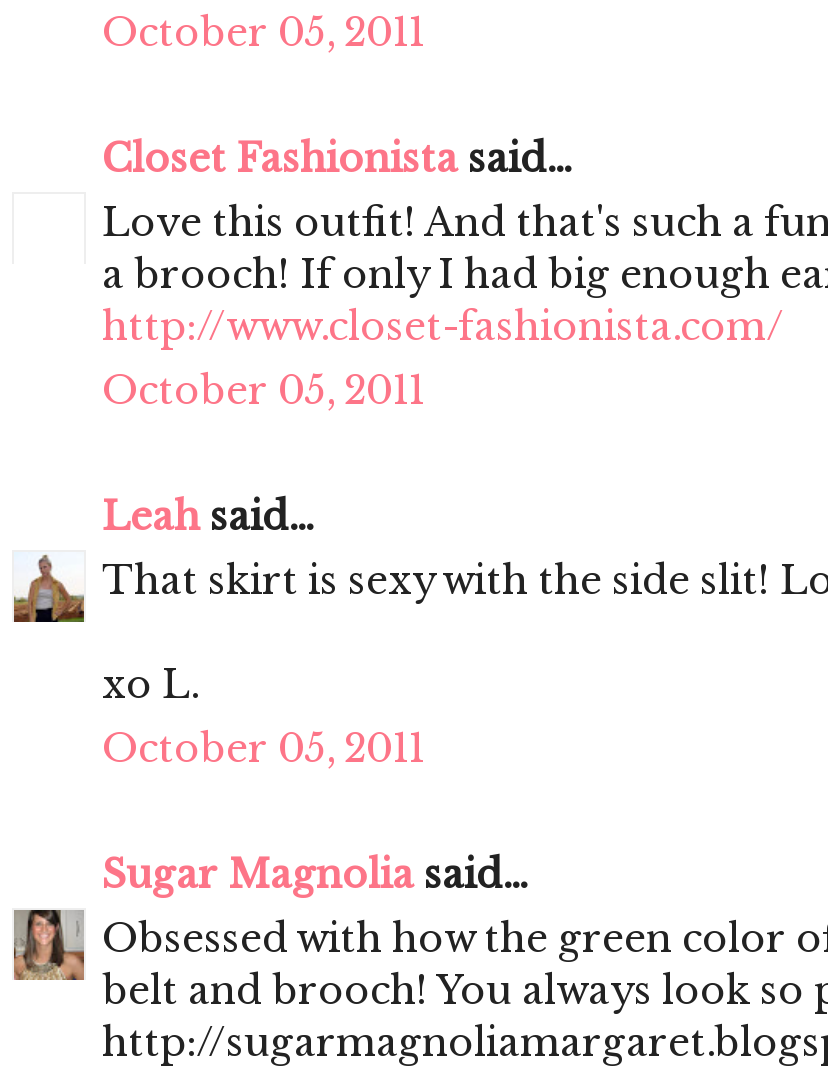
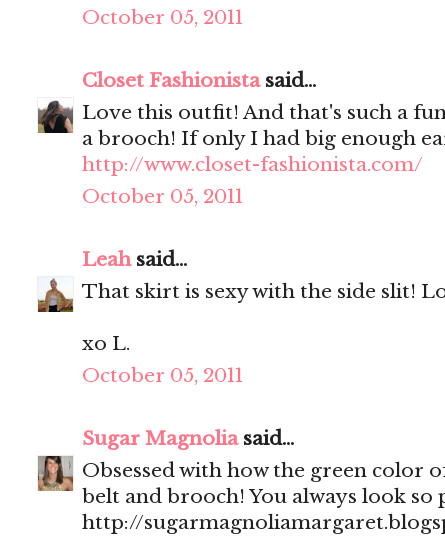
+ [image]
